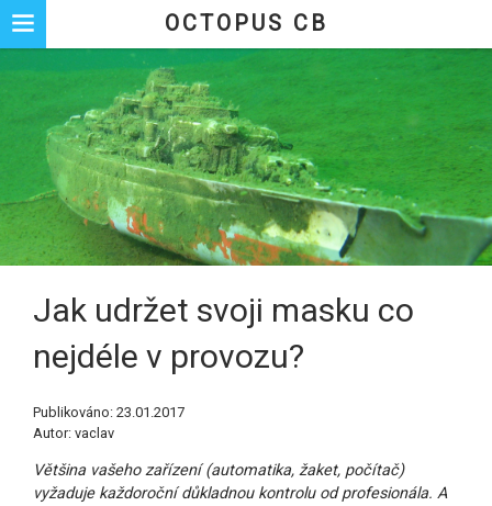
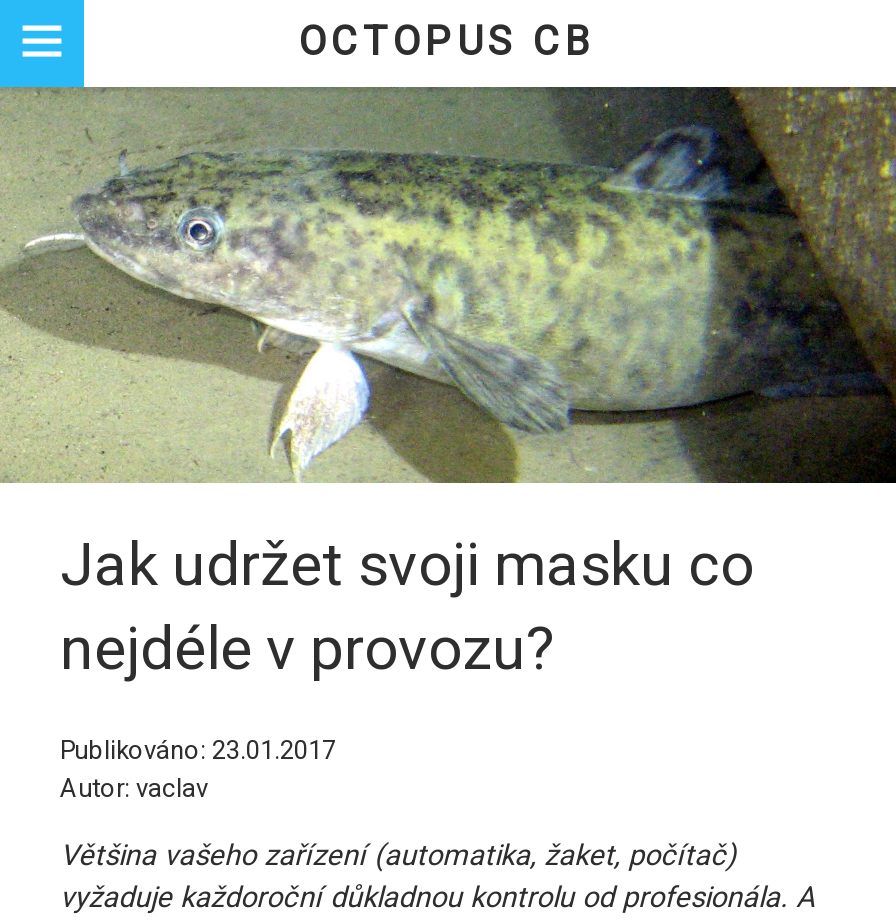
- [image]
+ [image]
